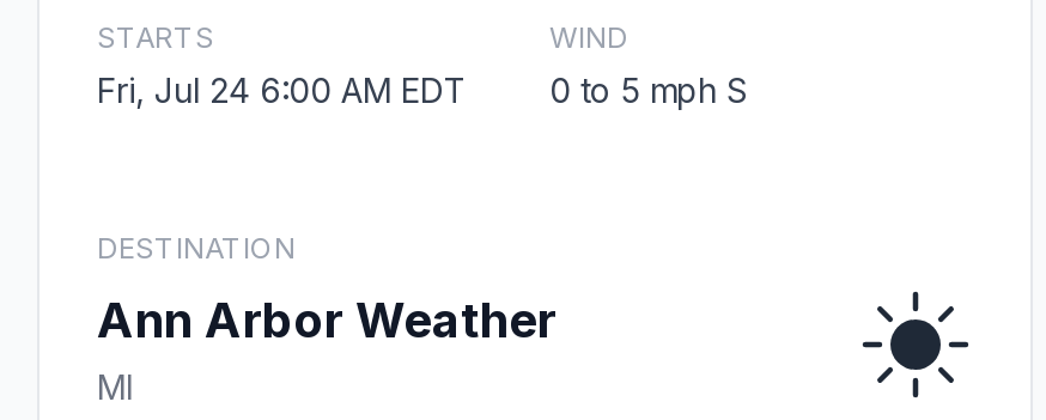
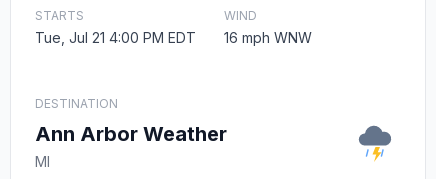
- Fri, Jul 24 6:00 AM EDT
+ Tue, Jul 21 4:00 PM EDT

- 0 to 5 mph S
+ 16 mph WNW

- [image]
+ [image]
